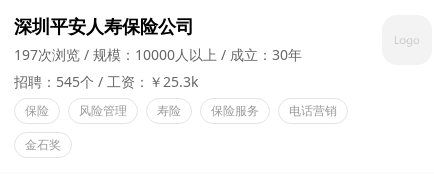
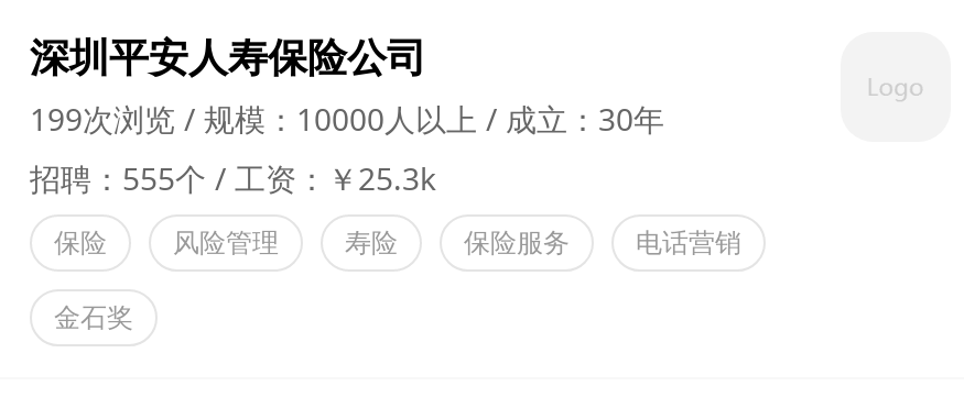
- 197次浏览 规模：10000人以上 成立：30年
+ 199次浏览 规模：10000人以上 成立：30年

- 招聘：545个 工资：￥25.3k
+ 招聘：555个 工资：￥25.3k
